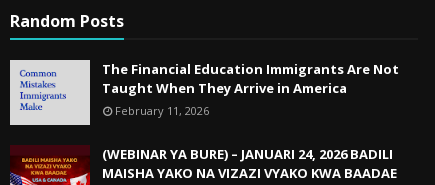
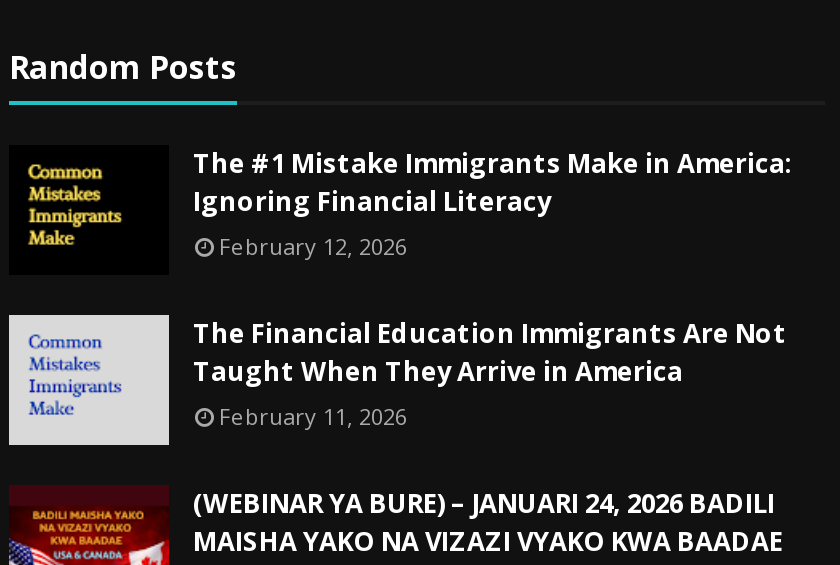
+ [image]
+ The #1 Mistake Immigrants Make in America:
+ Ignoring Financial Literacy
+ February 12, 2026
